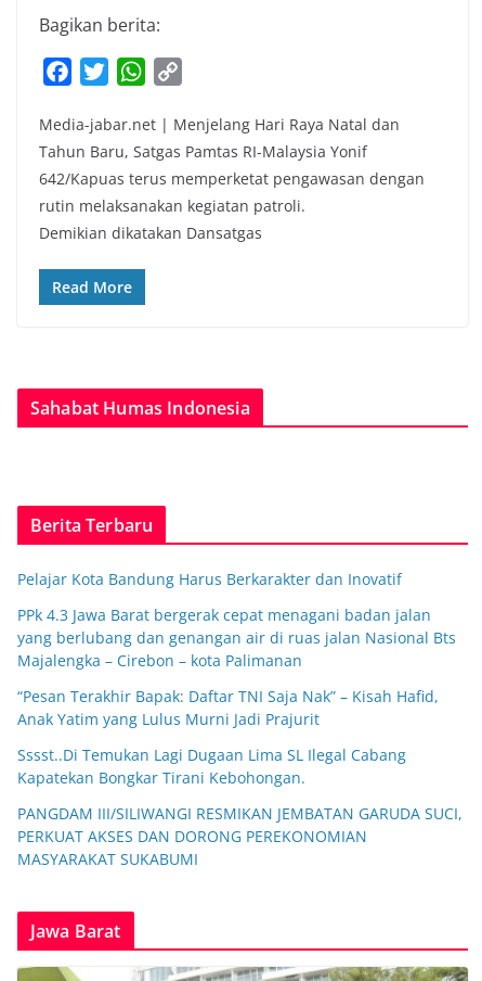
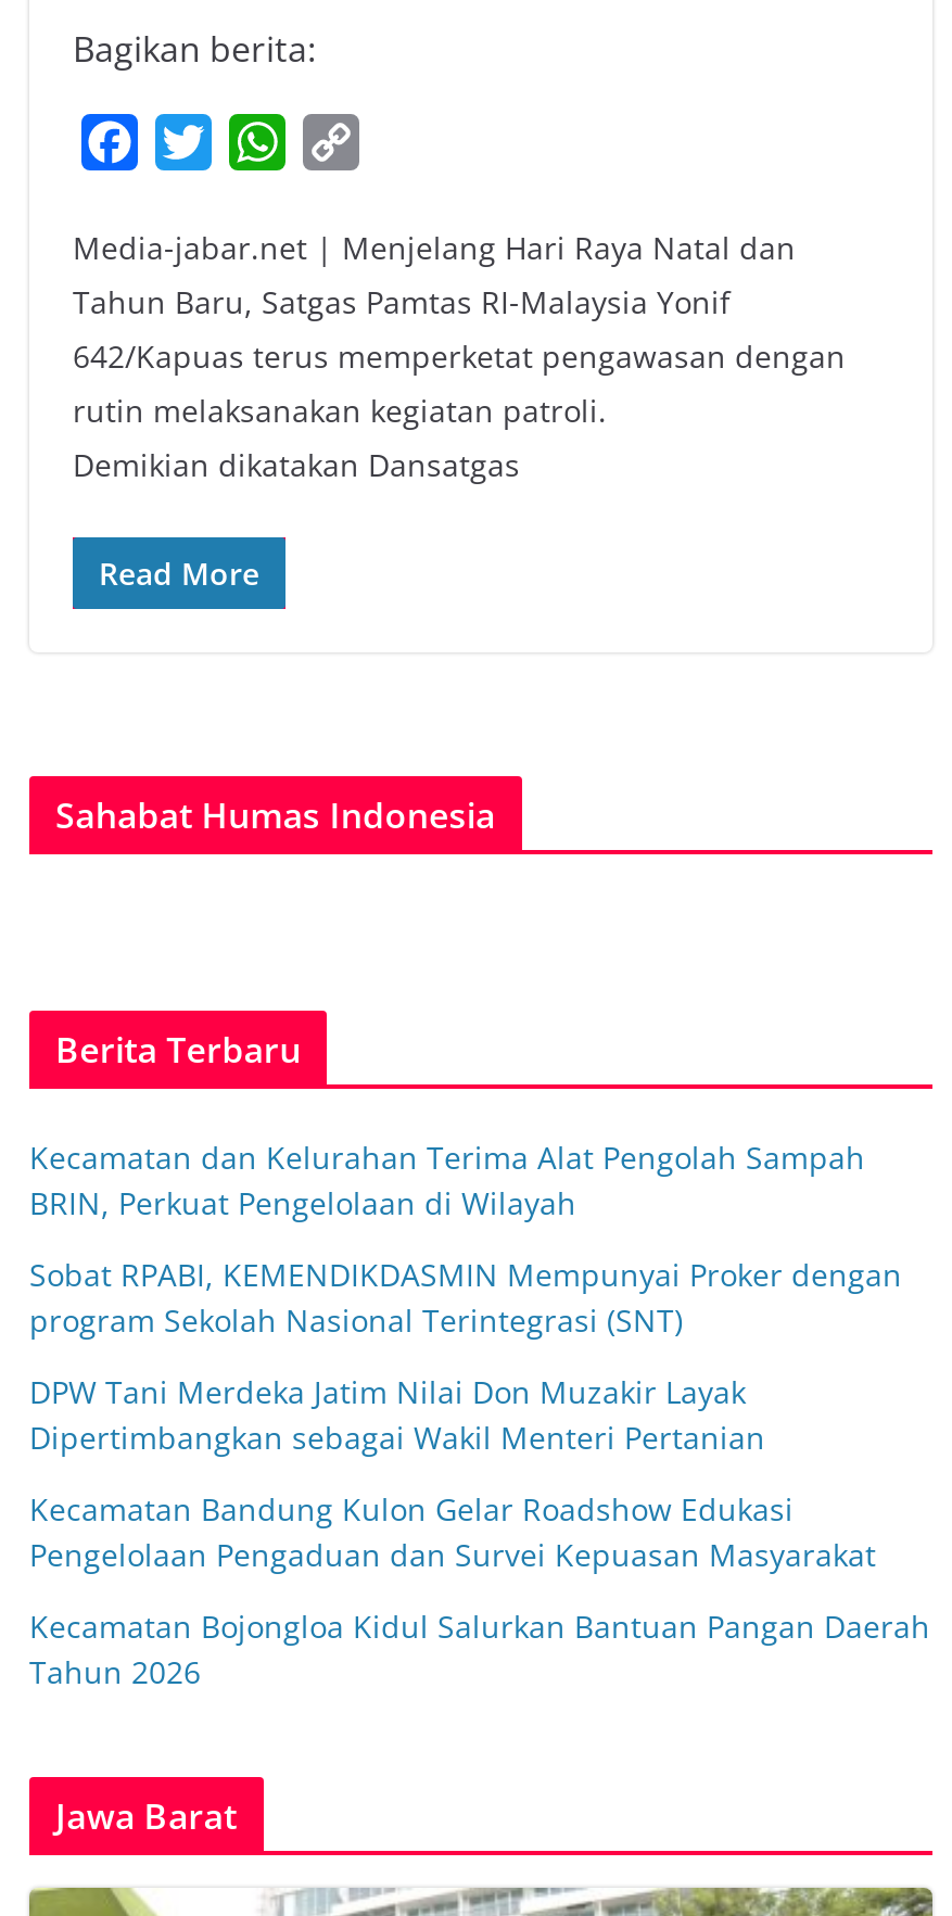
- Pelajar Kota Bandung Harus Berkarakter dan Inovatif
+ Kecamatan dan Kelurahan Terima Alat Pengolah Sampah
+ BRIN, Perkuat Pengelolaan di Wilayah

- PPk 4.3 Jawa Barat bergerak cepat menagani badan jalan
- yang berlubang dan genangan air di ruas jalan Nasional Bts
- Majalengka – Cirebon – kota Palimanan
+ Sobat RPABI, KEMENDIKDASMIN Mempunyai Proker dengan
+ program Sekolah Nasional Terintegrasi (SNT)

- “Pesan Terakhir Bapak: Daftar TNI Saja Nak” – Kisah Hafid,
- Anak Yatim yang Lulus Murni Jadi Prajurit
+ DPW Tani Merdeka Jatim Nilai Don Muzakir Layak
+ Dipertimbangkan sebagai Wakil Menteri Pertanian

- Sssst..Di Temukan Lagi Dugaan Lima SL Ilegal Cabang
- Kapatekan Bongkar Tirani Kebohongan.
+ Kecamatan Bandung Kulon Gelar Roadshow Edukasi
+ Pengelolaan Pengaduan dan Survei Kepuasan Masyarakat

- PANGDAM III/SILIWANGI RESMIKAN JEMBATAN GARUDA SUCI,
- PERKUAT AKSES DAN DORONG PEREKONOMIAN
- MASYARAKAT SUKABUMI
+ Kecamatan Bojongloa Kidul Salurkan Bantuan Pangan Daerah
+ Tahun 2026
